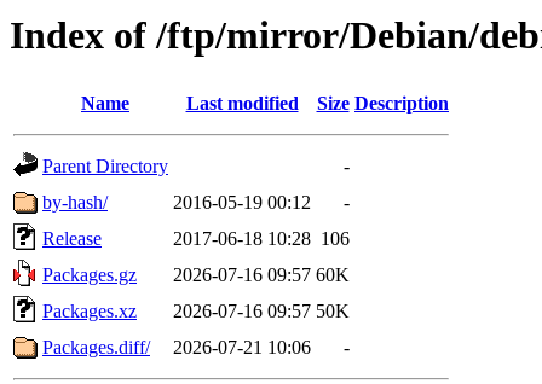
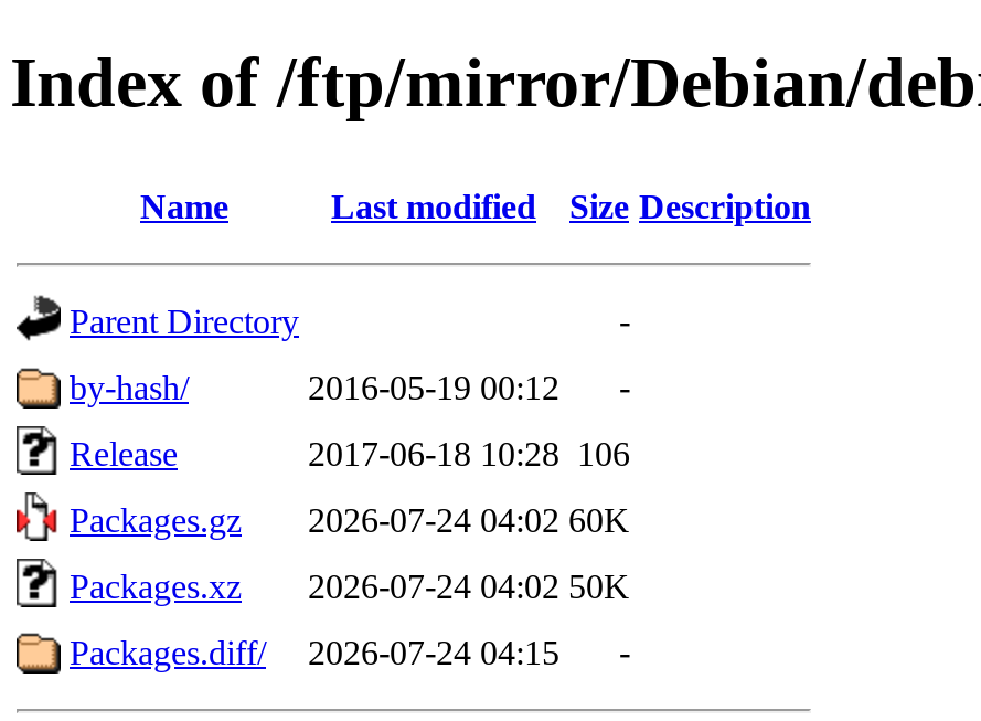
- Packages.gz 2026-07-16 09:57 60K
+ Packages.gz 2026-07-24 04:02 60K

- Packages.xz 2026-07-16 09:57 50K
+ Packages.xz 2026-07-24 04:02 50K

- 2026-07-21 10:06
+ 2026-07-24 04:15
